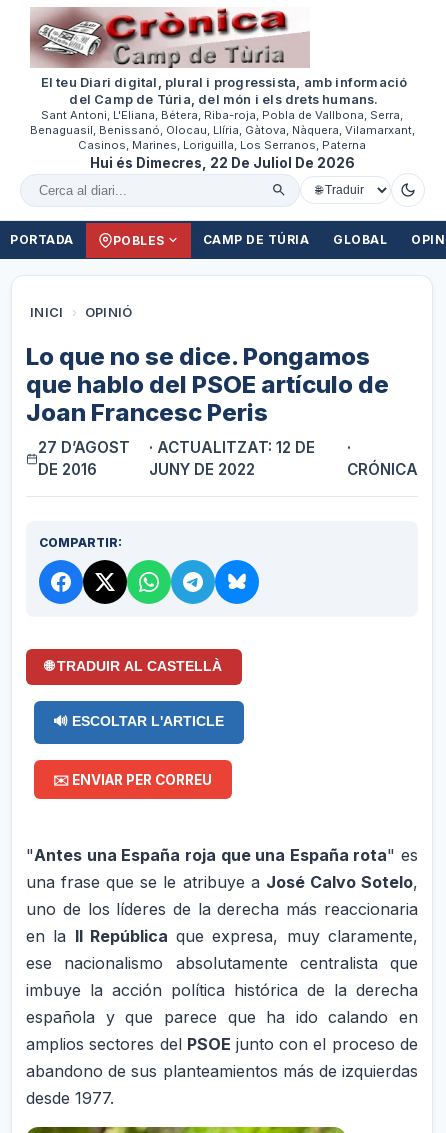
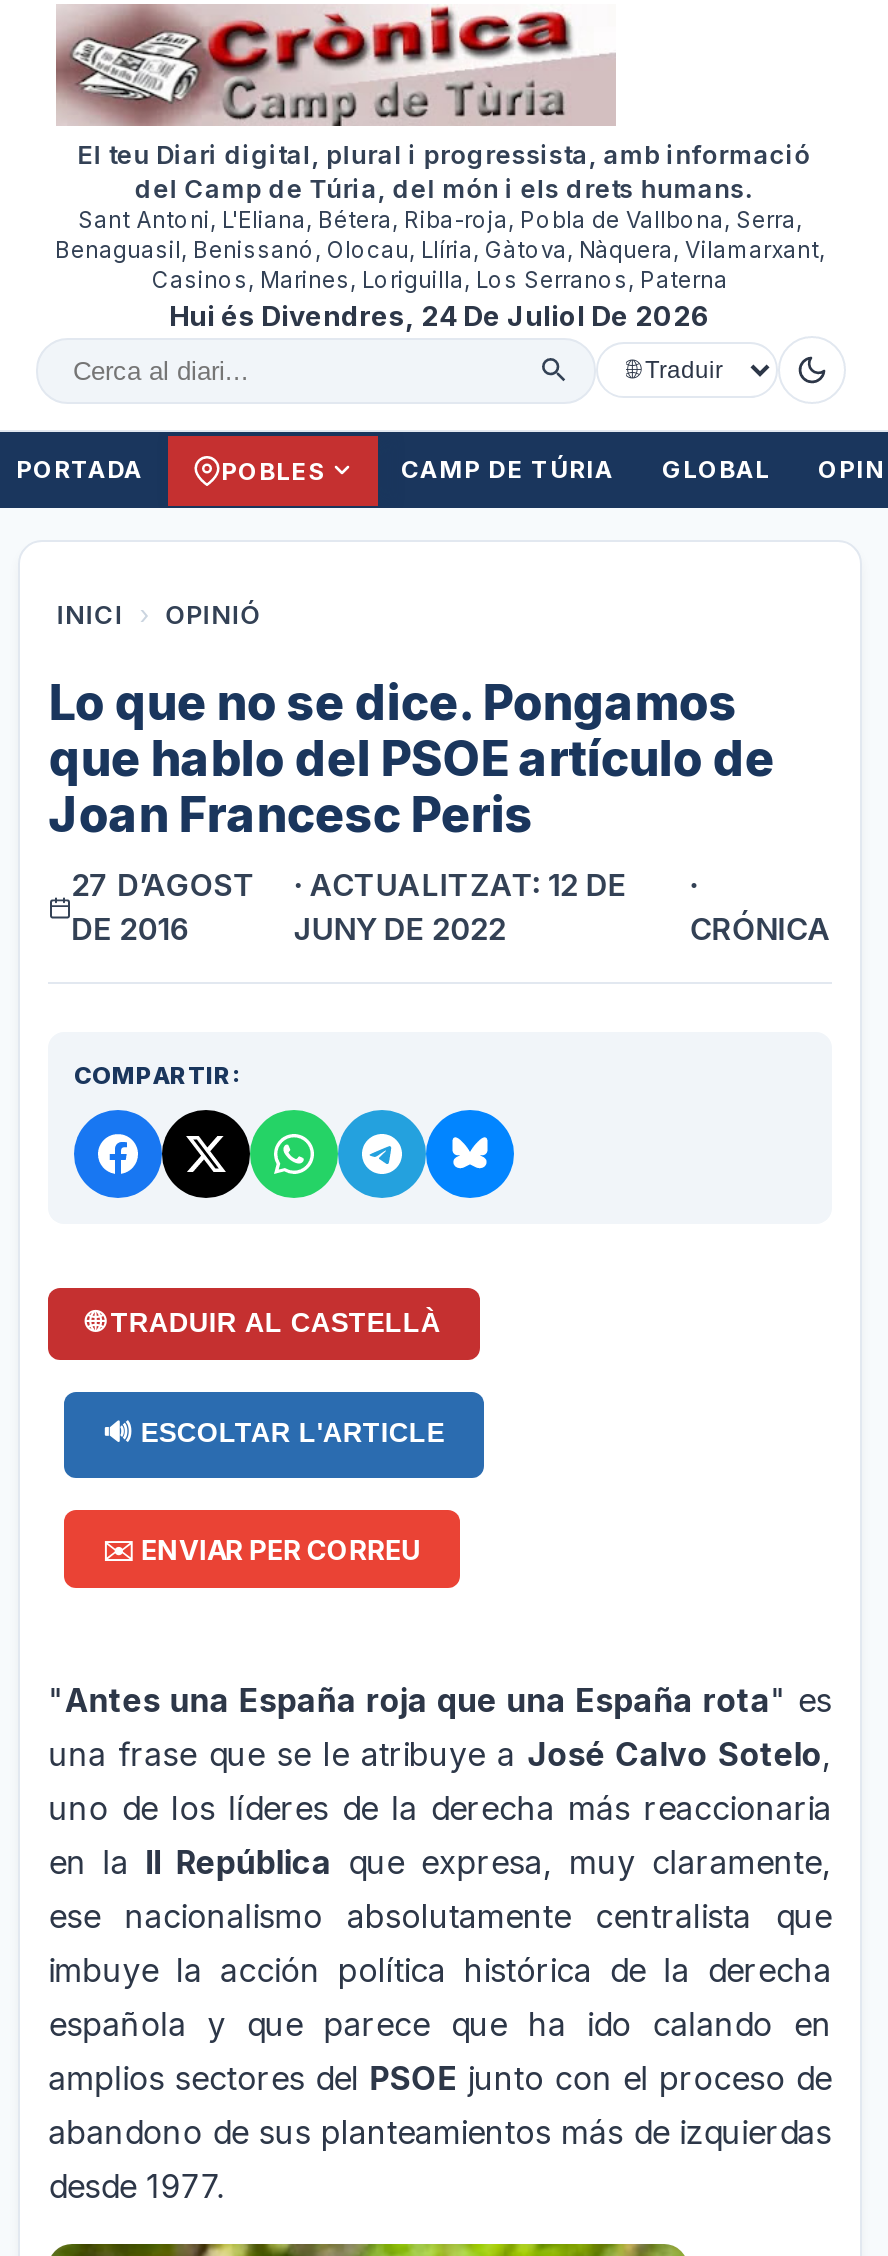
- Hui és Dimecres, 22 De Juliol De 2026
+ Hui és Divendres, 24 De Juliol De 2026
